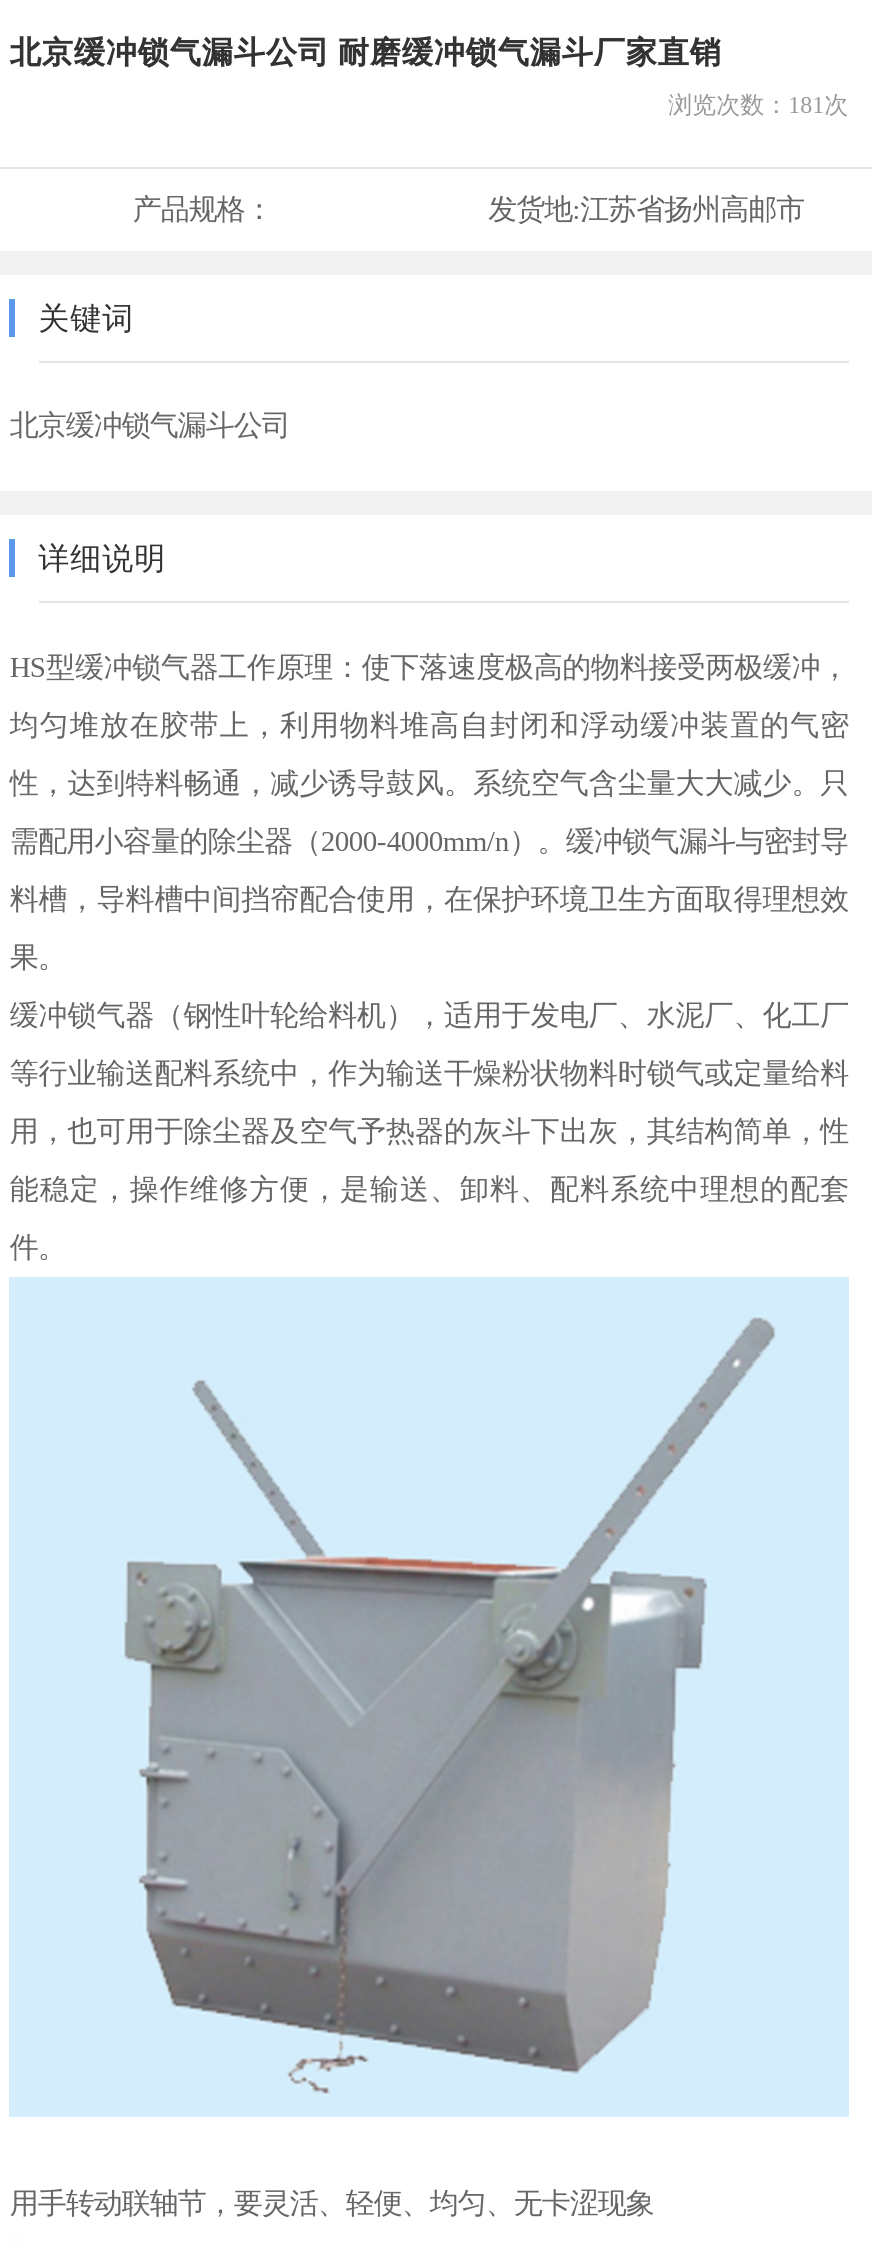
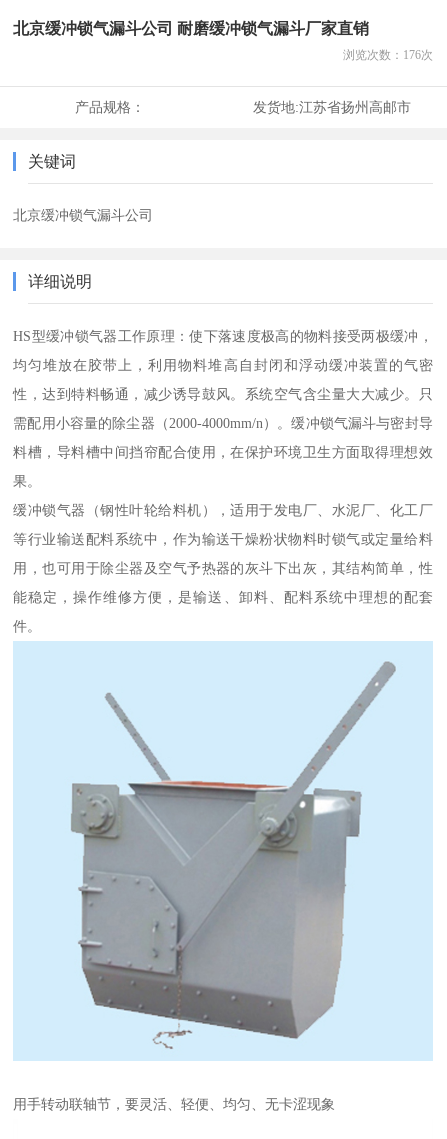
- 浏览次数：181次
+ 浏览次数：176次
